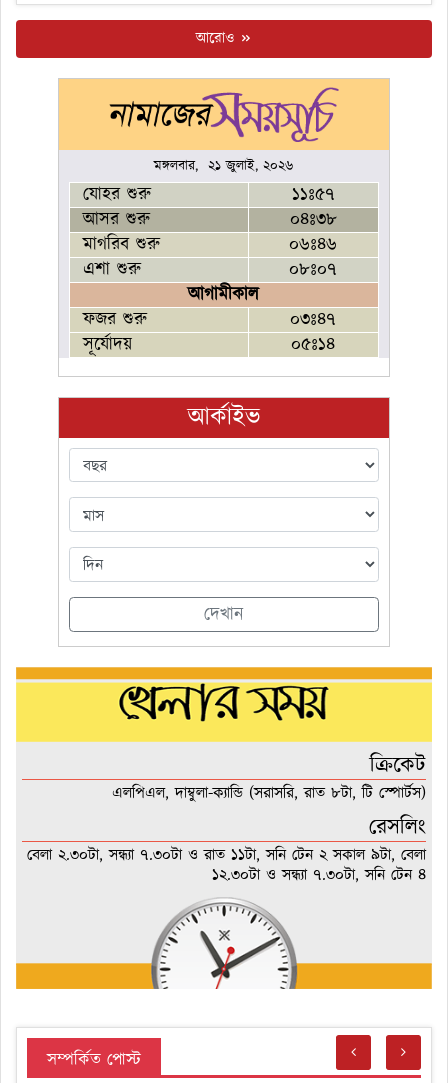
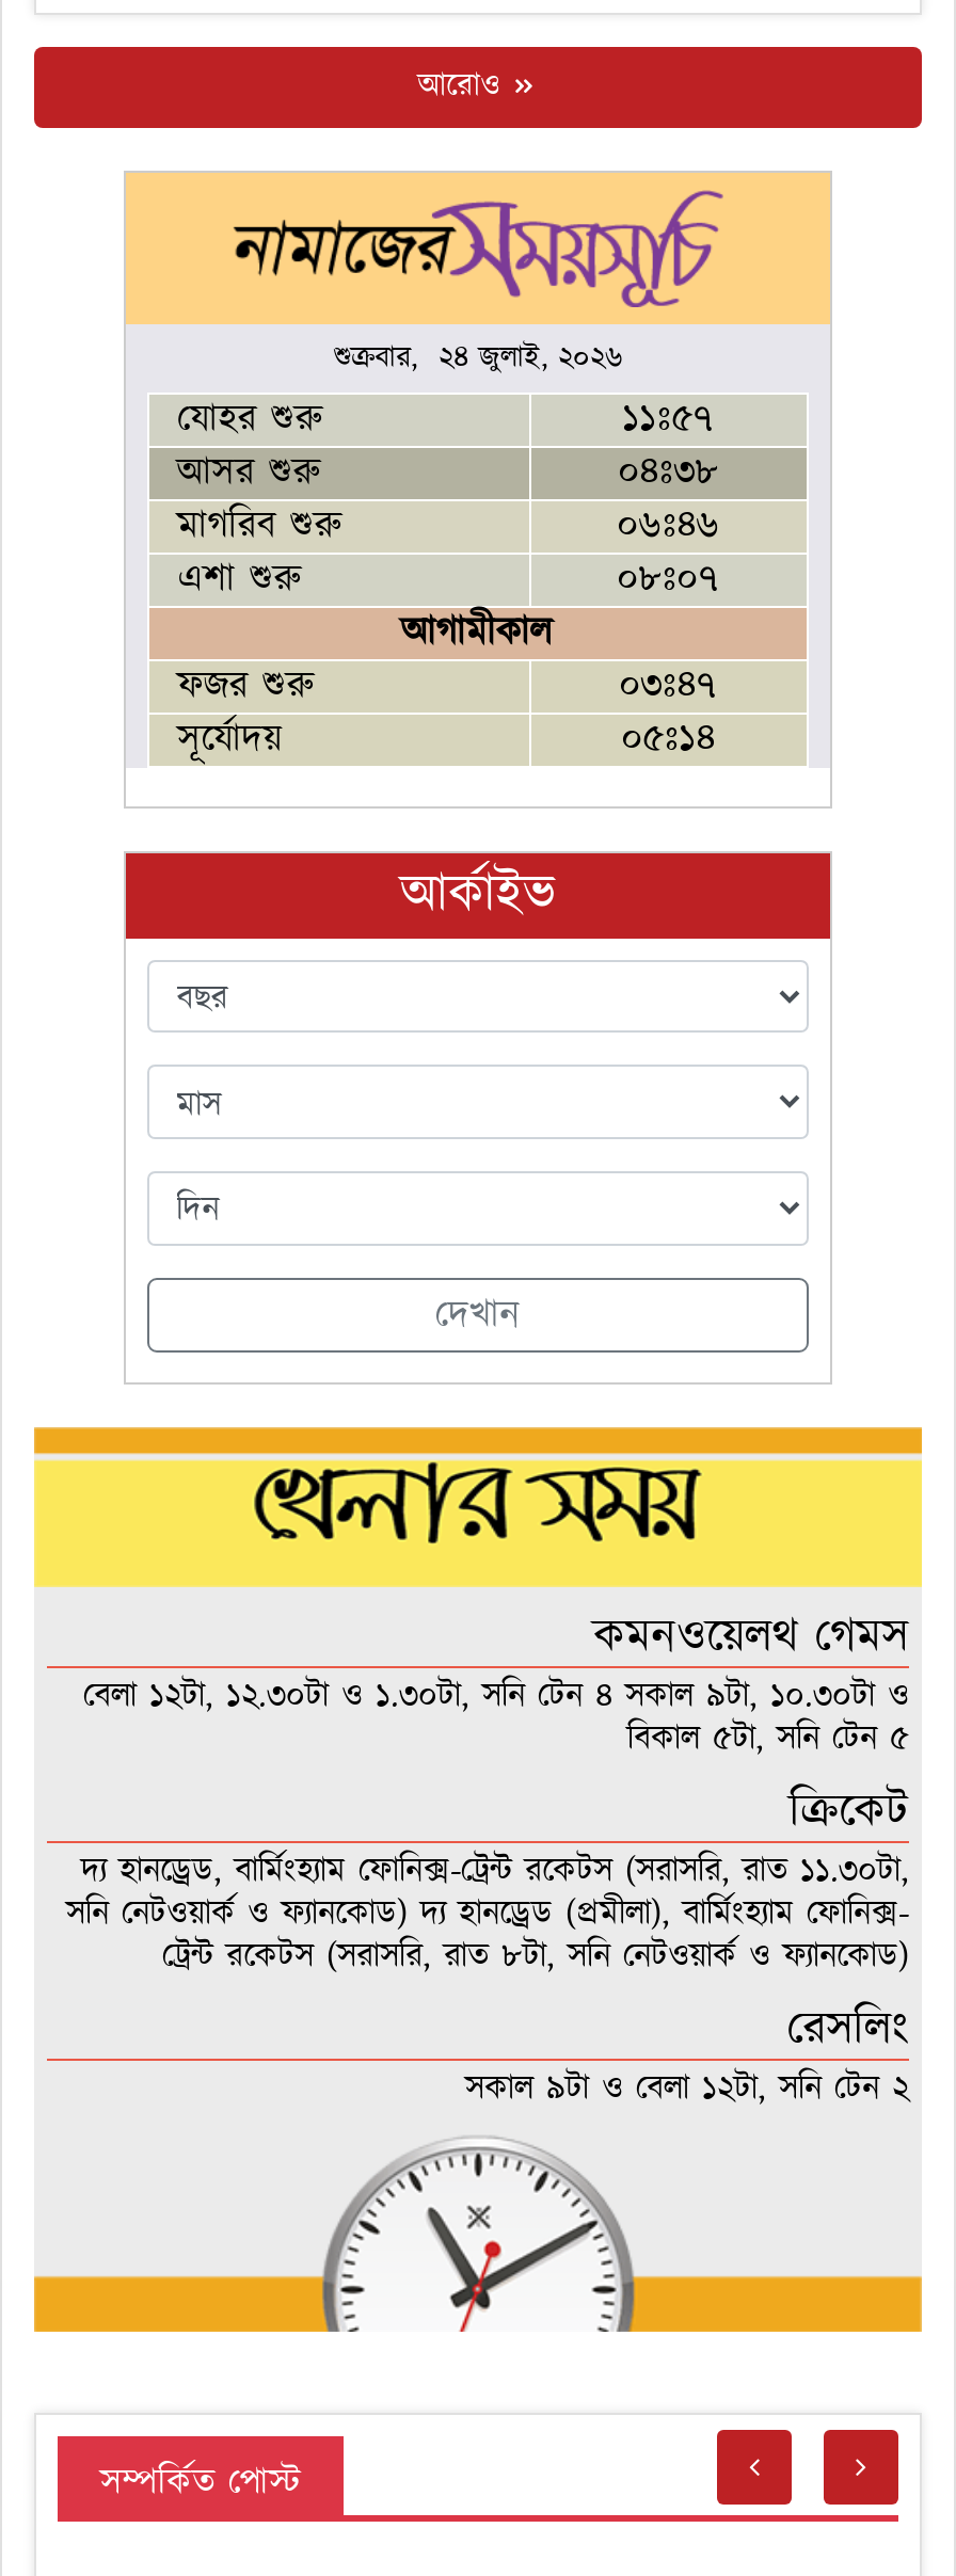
- মঙ্গলবার, ২১ জুলাই, ২০২৬
+ শুক্রবার, ২৪ জুলাই, ২০২৬

+ কমনওয়েলথ গেমস
+ বেলা ১২টা, ১২.৩০টা ও ১.৩০টা, সনি টেন ৪ সকাল ৯টা, ১০.৩০টা ও
+ বিকাল ৫টা, সনি টেন ৫

- এলপিএল, দাম্বুলা-ক্যান্ডি (সরাসরি, রাত ৮টা, টি স্পোর্টস)
+ দ্য হানড্রেড, বার্মিংহ্যাম ফোনিক্স-ট্রেন্ট রকেটস (সরাসরি, রাত ১১.৩০টা,
+ সনি নেটওয়ার্ক ও ফ্যানকোড) দ্য হানড্রেড (প্রমীলা), বার্মিংহ্যাম ফোনিক্স-
+ ট্রেন্ট রকেটস (সরাসরি, রাত ৮টা, সনি নেটওয়ার্ক ও ফ্যানকোড)

moved down: রেসলিং

- বেলা ২.৩০টা, সন্ধ্যা ৭.৩০টা ও রাত ১১টা, সনি টেন ২ সকাল ৯টা, বেলা
- ১২.৩০টা ও সন্ধ্যা ৭.৩০টা, সনি টেন ৪
+ সকাল ৯টা ও বেলা ১২টা, সনি টেন ২
